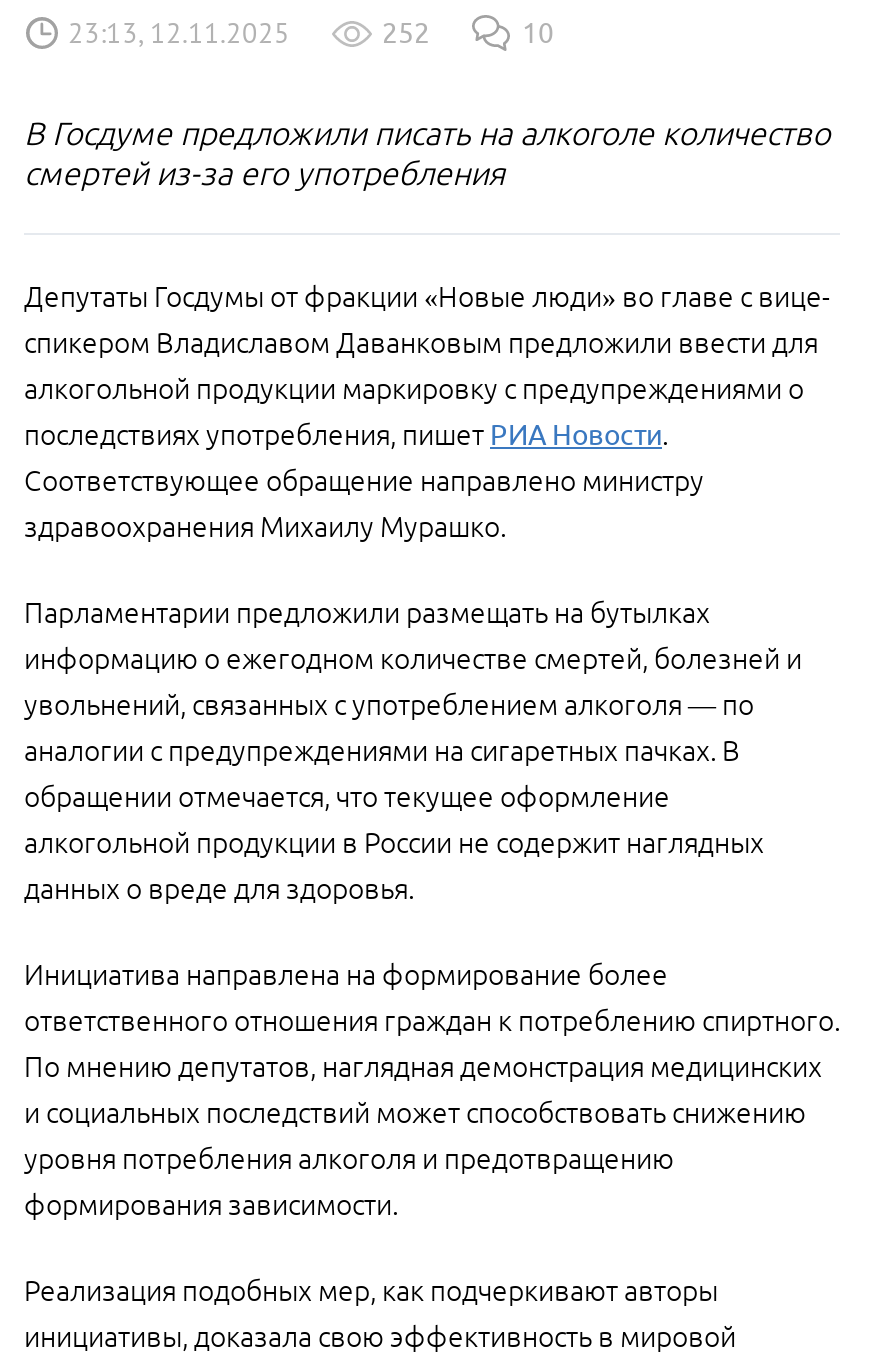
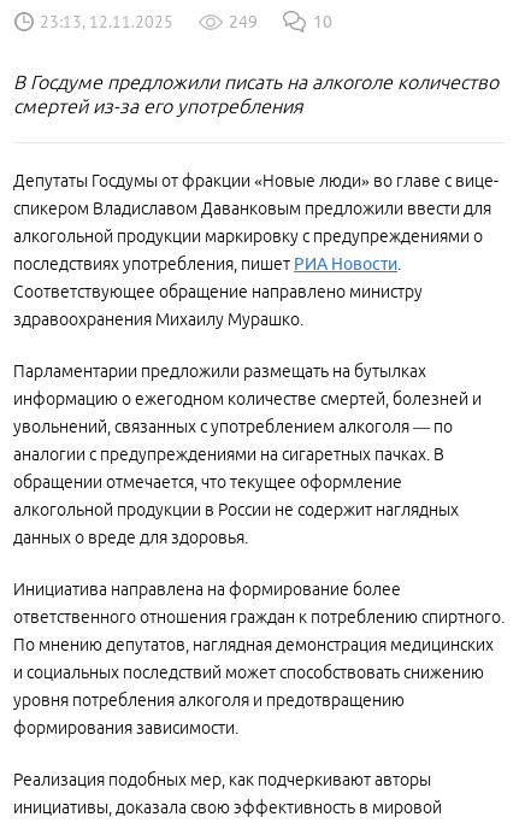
- 252
+ 249
